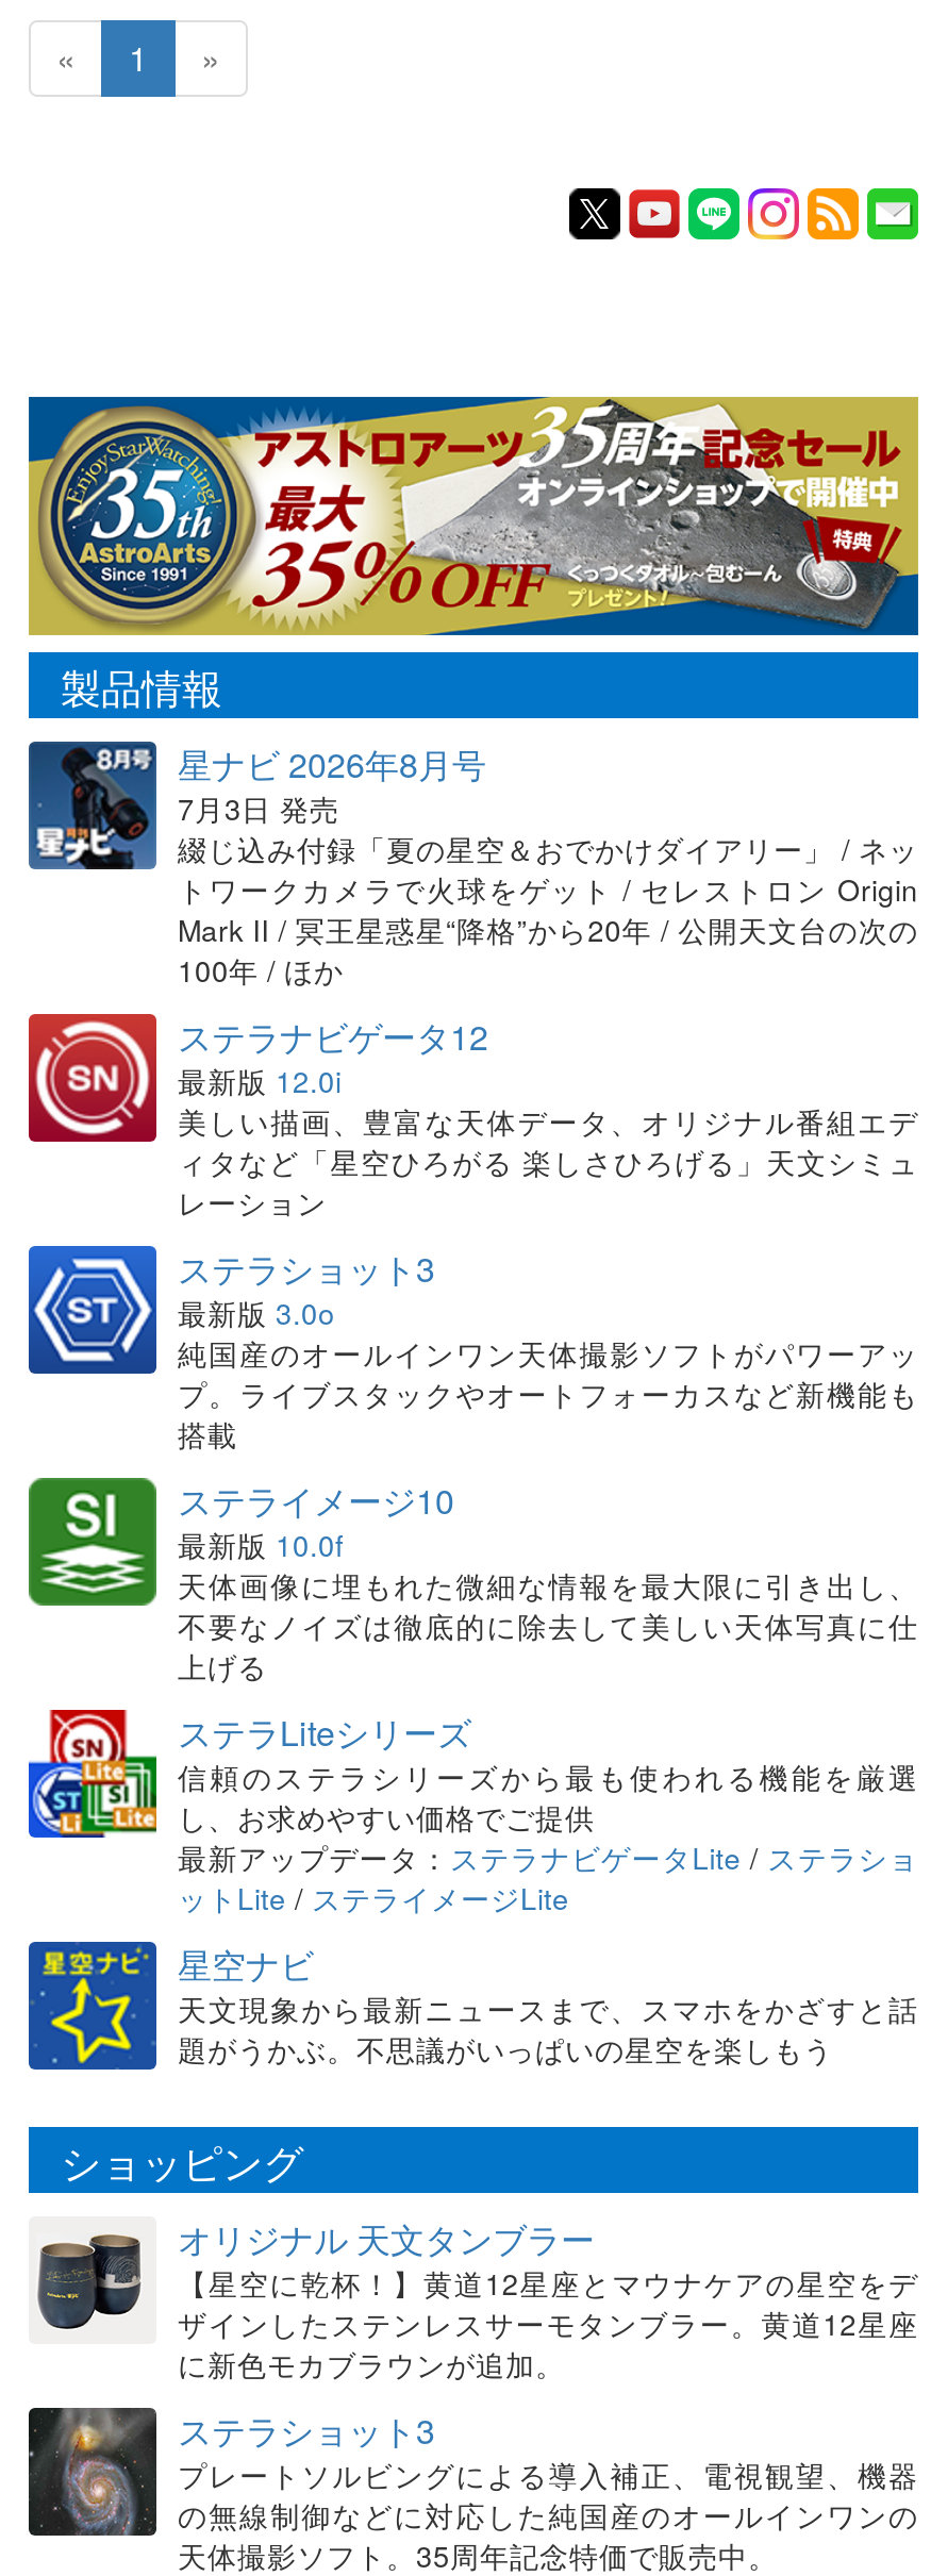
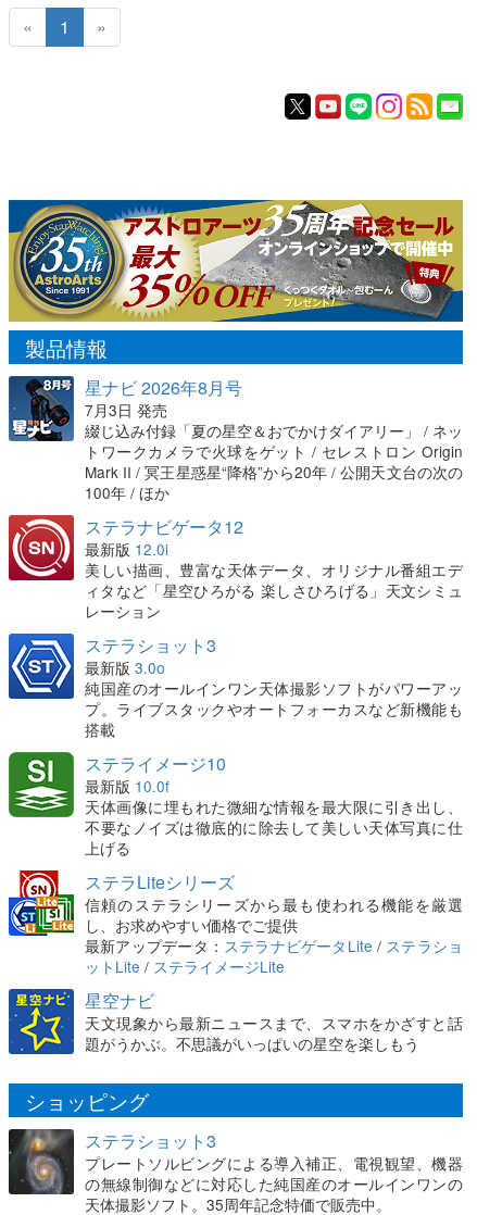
- [image]
- オリジナル 天文タンブラー
- 【星空に乾杯！】黄道12星座とマウナケアの星空をデ
- ザインしたステンレスサーモタンブラー。黄道12星座
- に新色モカブラウンが追加。
